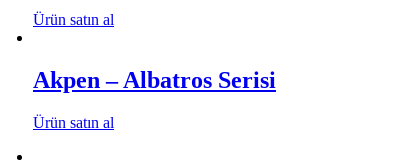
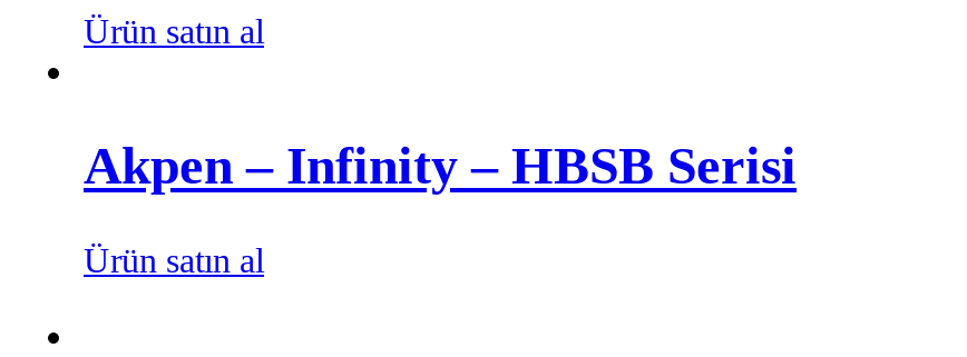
- Akpen – Albatros Serisi
+ Akpen – Infinity – HBSB Serisi
